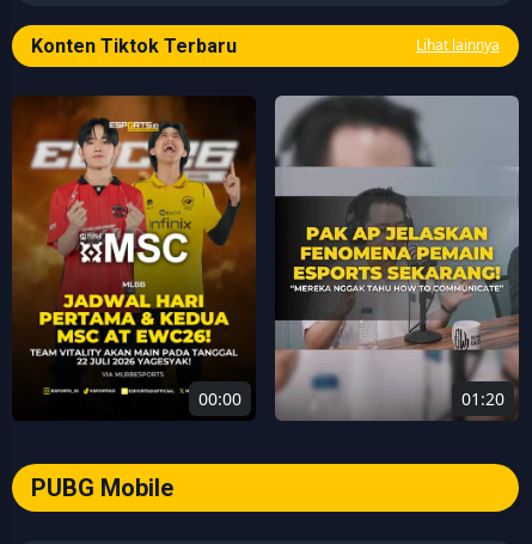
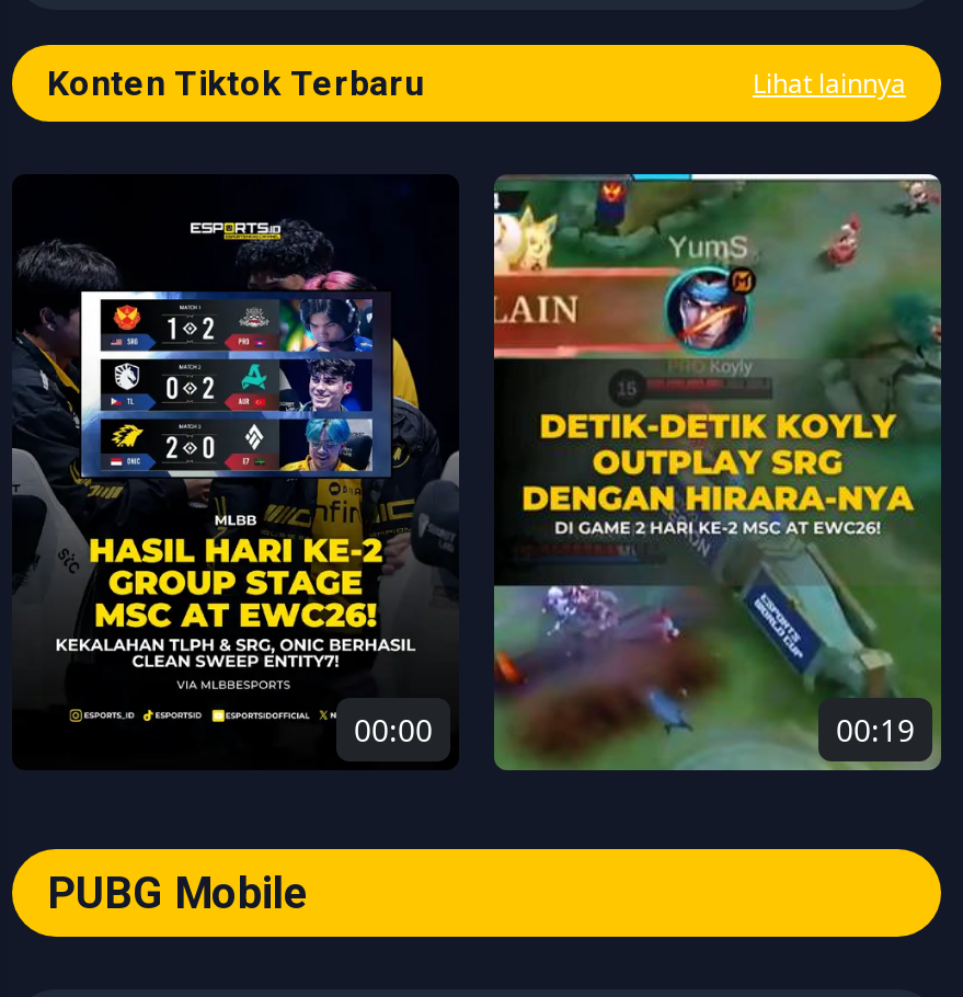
- [image]
+ [image]

- [image]
- 01:20
+ [image]
+ 00:19
